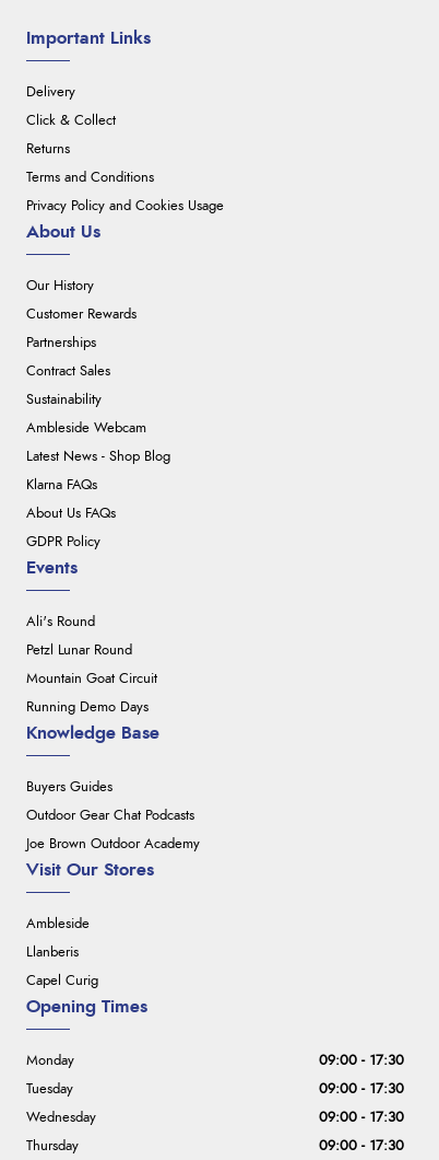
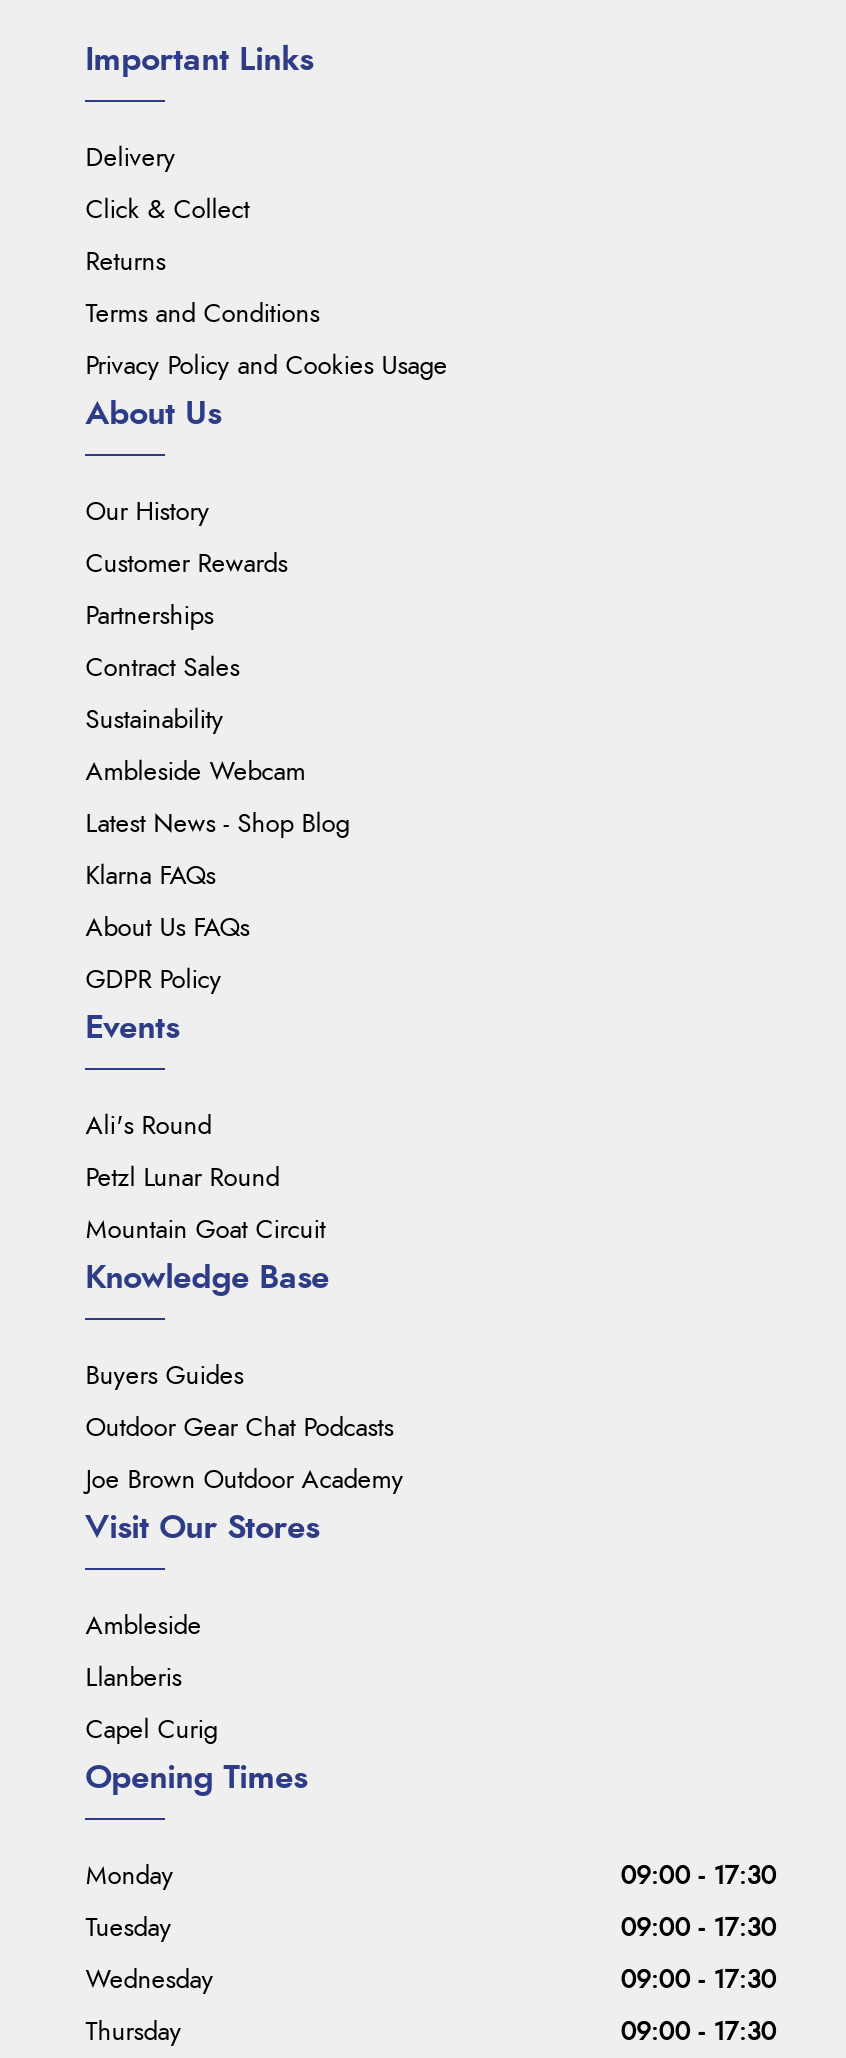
- Running Demo Days
